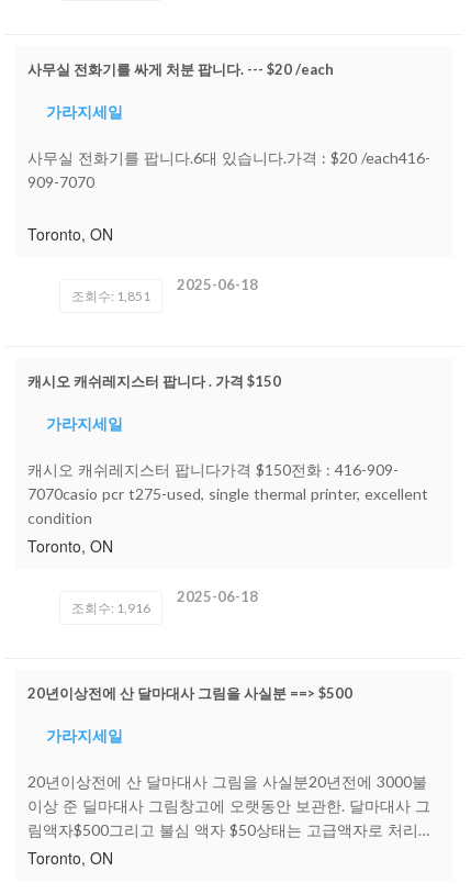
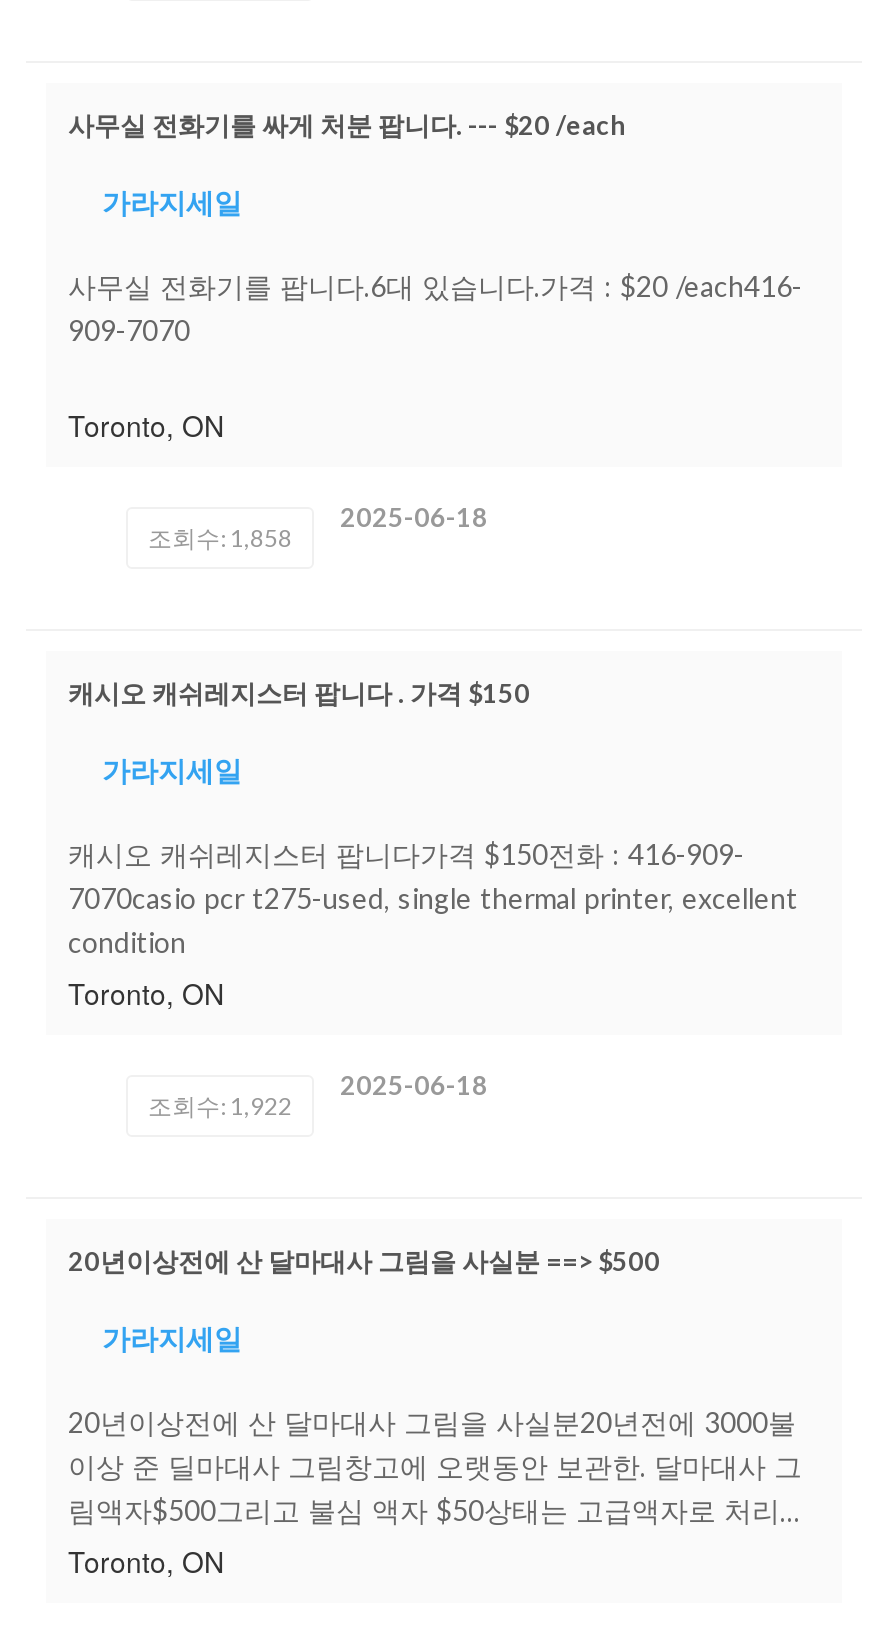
- 조회수: 1,851
+ 조회수: 1,858

- 조회수: 1,916
+ 조회수: 1,922
